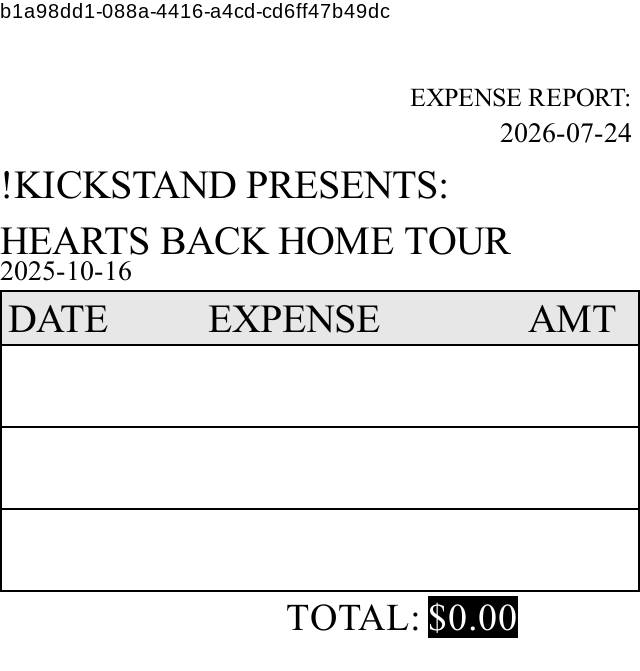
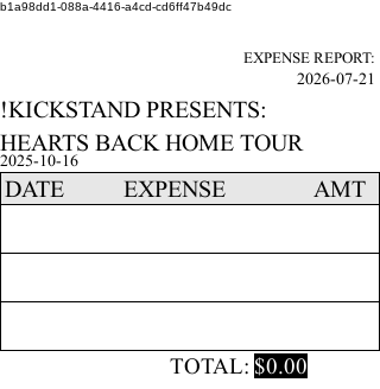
- 2026-07-24
+ 2026-07-21
